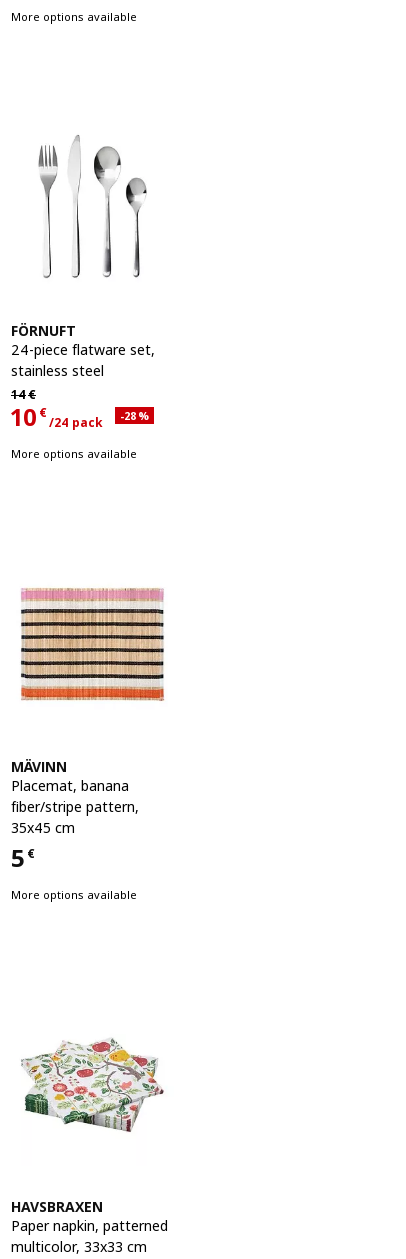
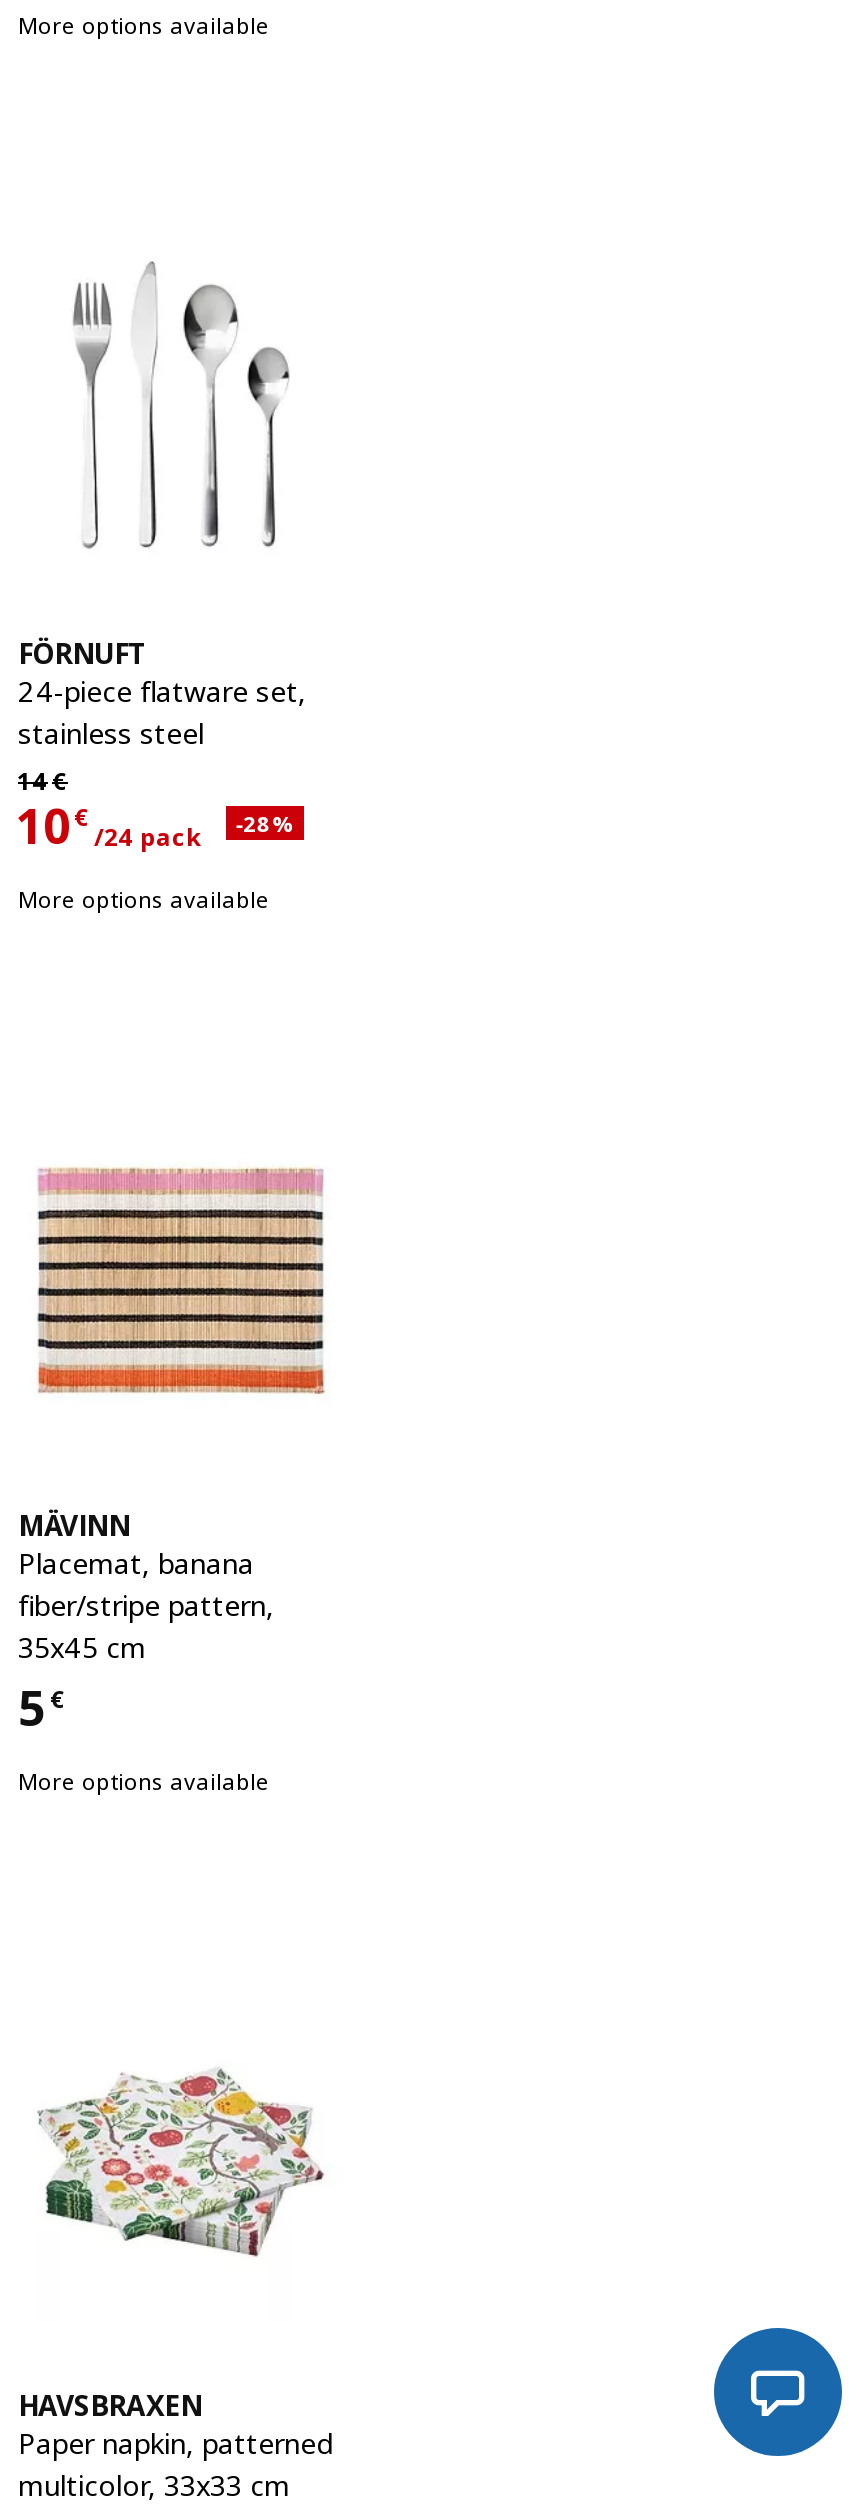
+ [image]
